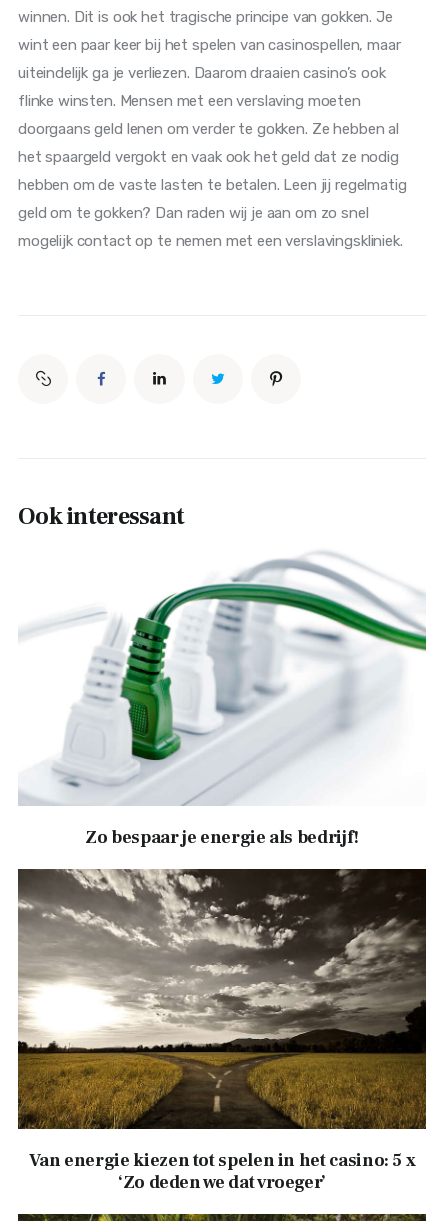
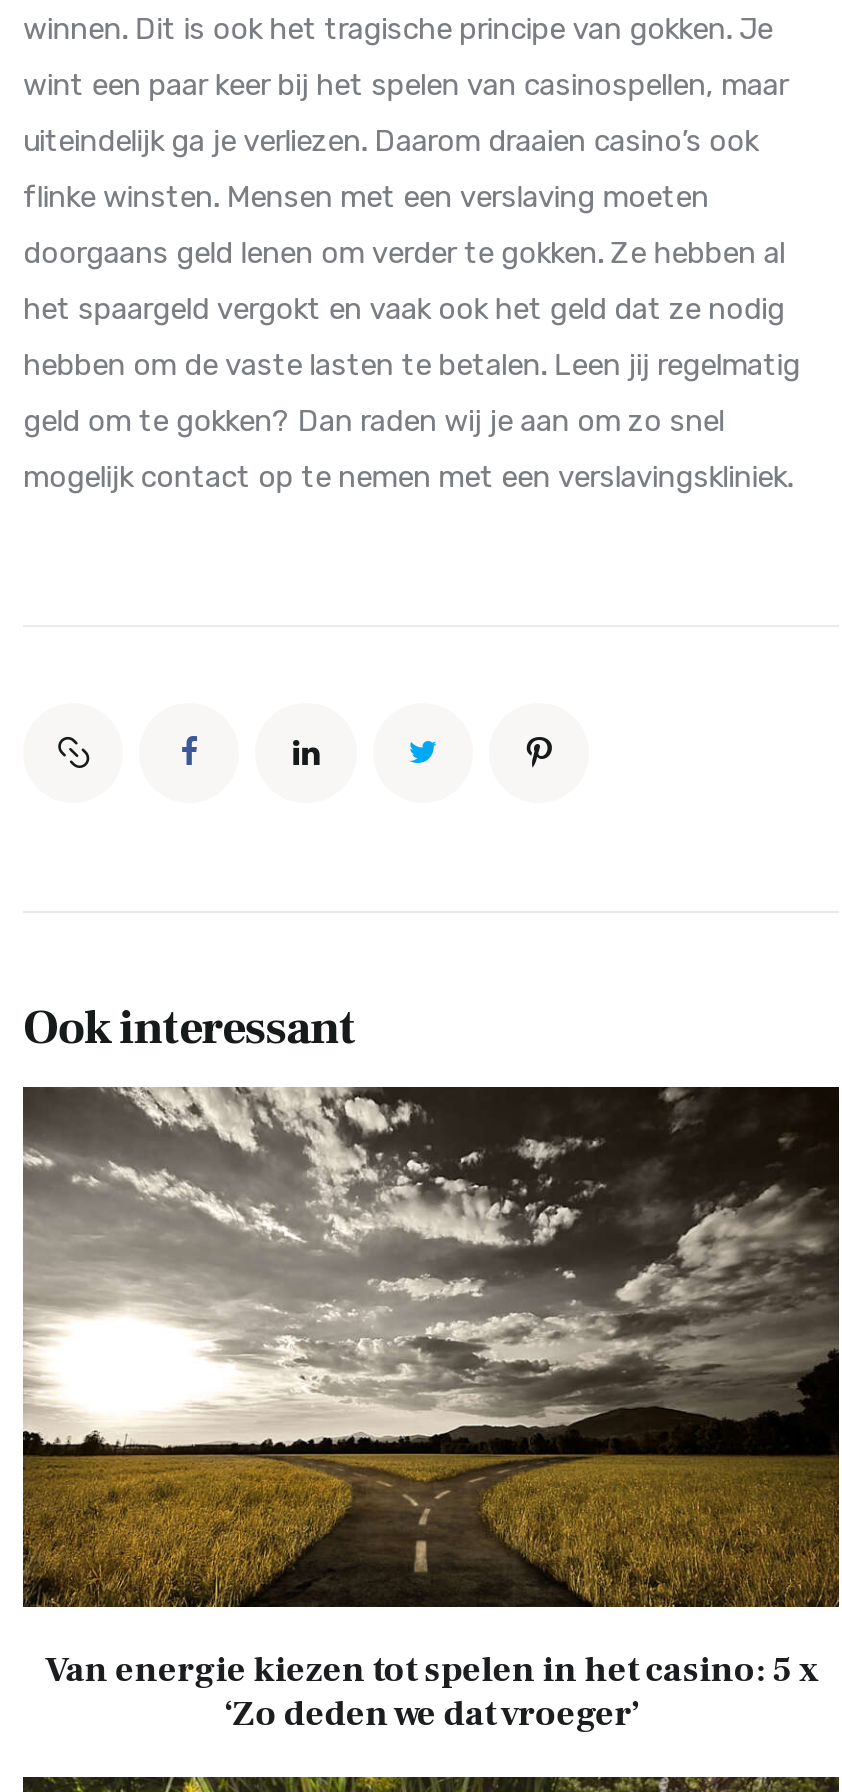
- [image]
- Zo bespaar je energie als bedrijf!
